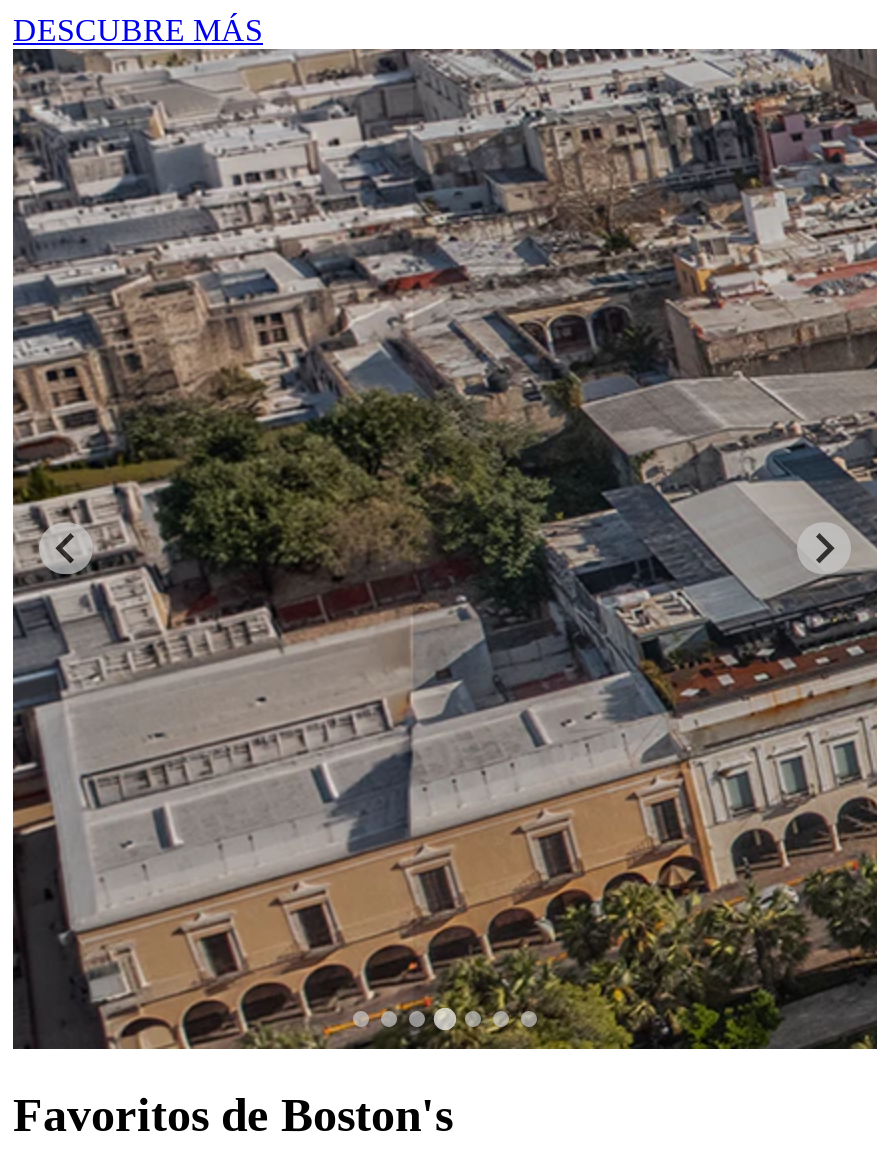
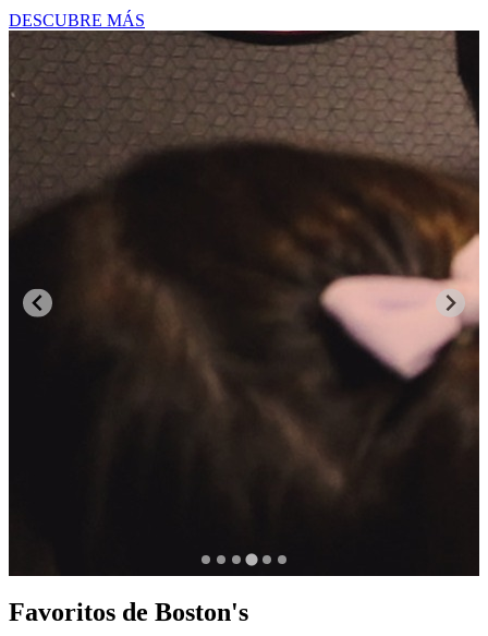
- [image]
+ [image]
